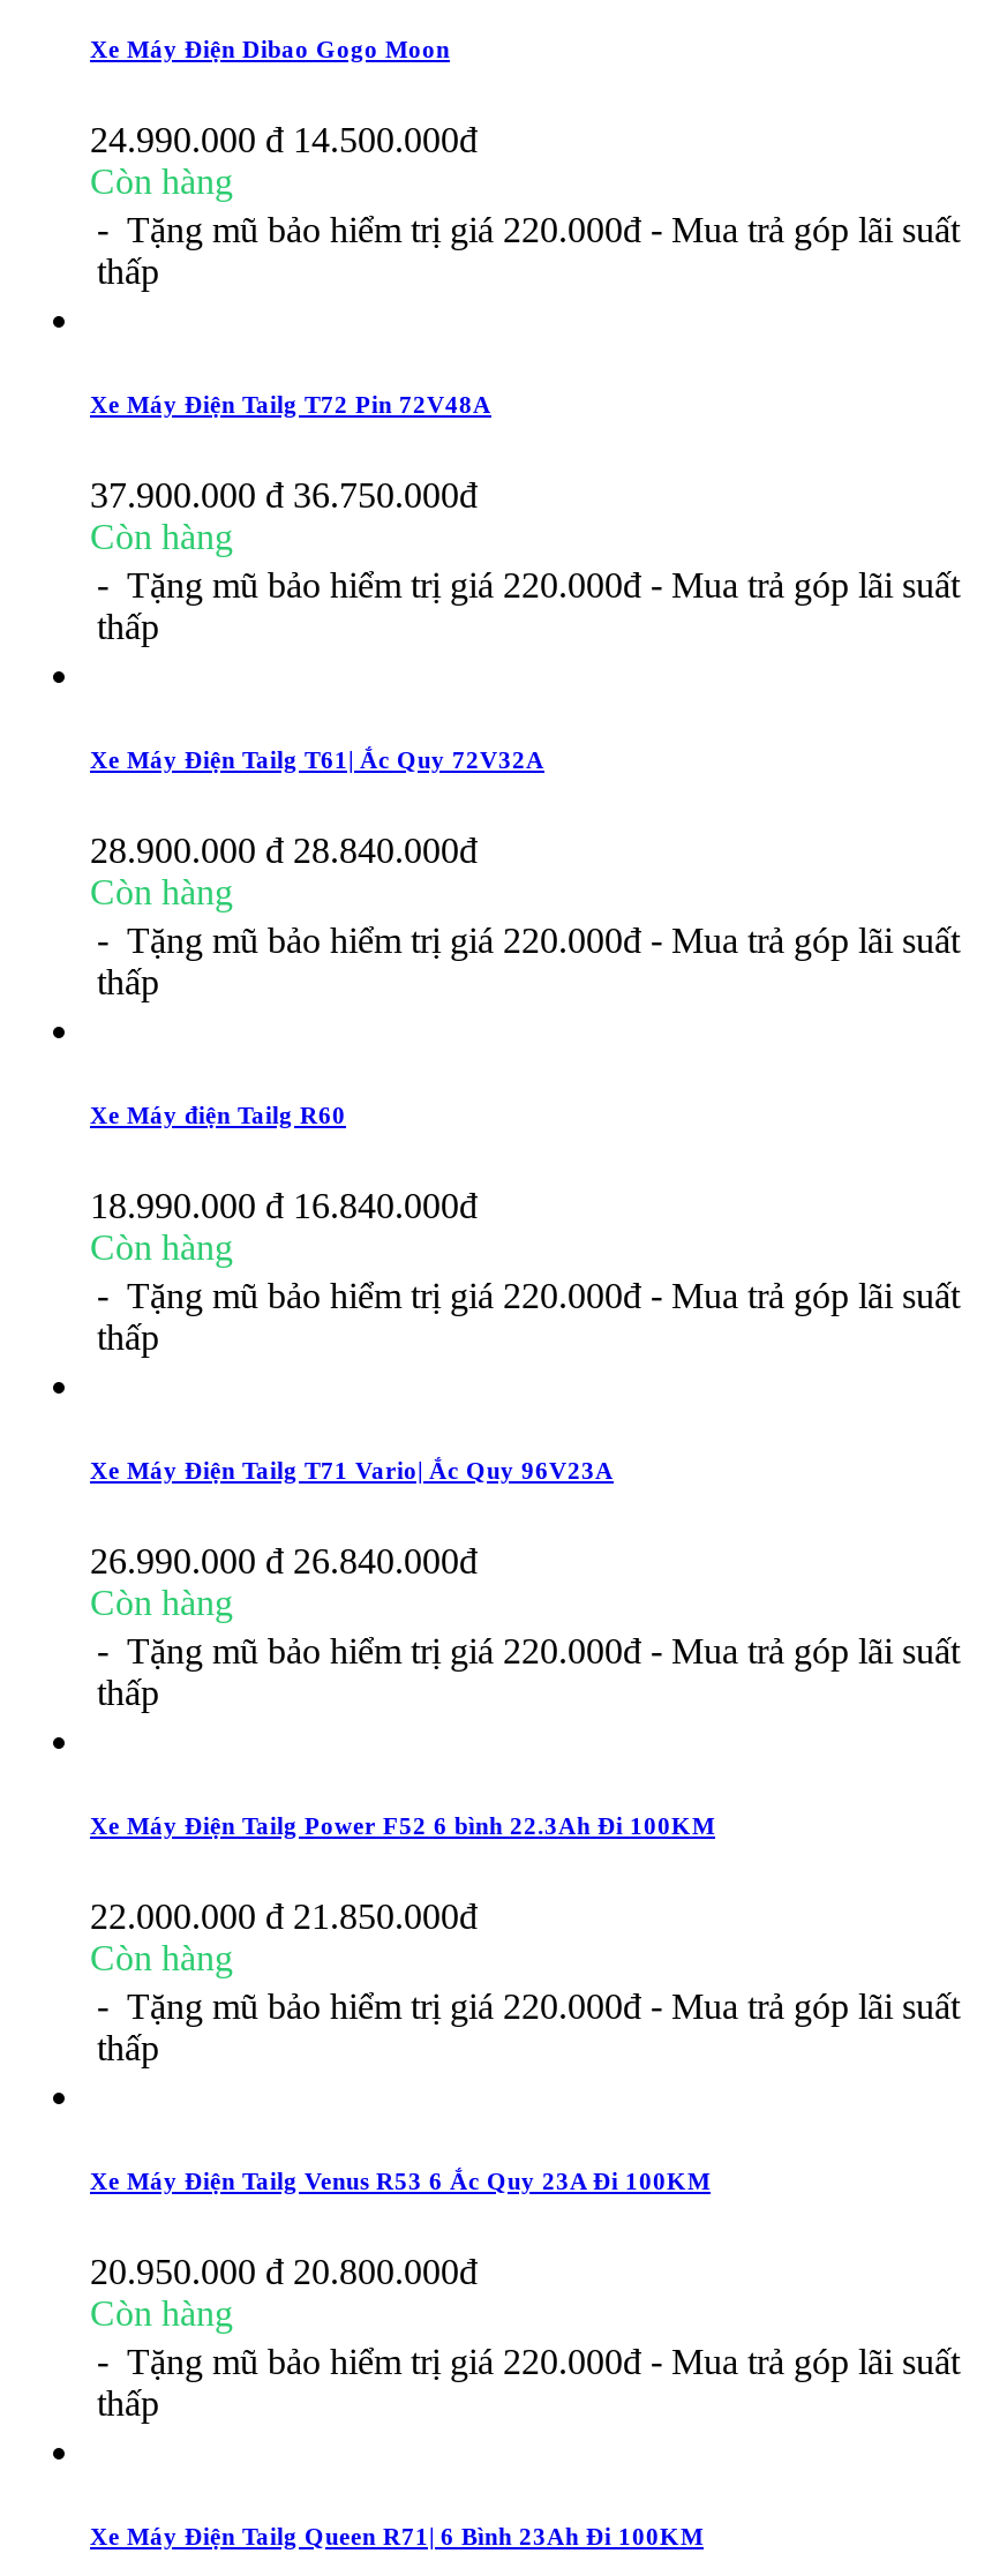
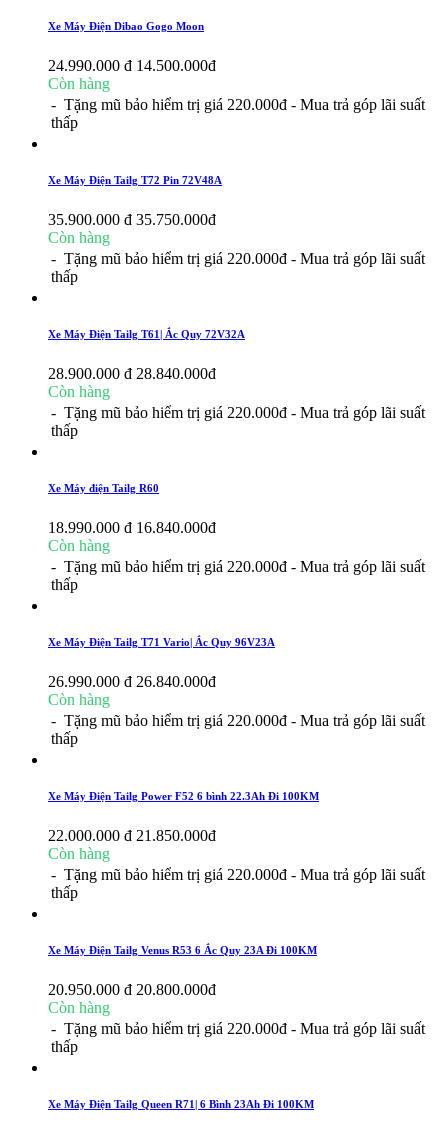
- 37.900.000 đ 36.750.000đ
+ 35.900.000 đ 35.750.000đ
